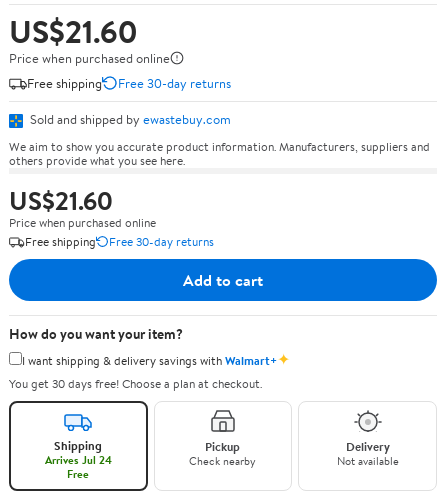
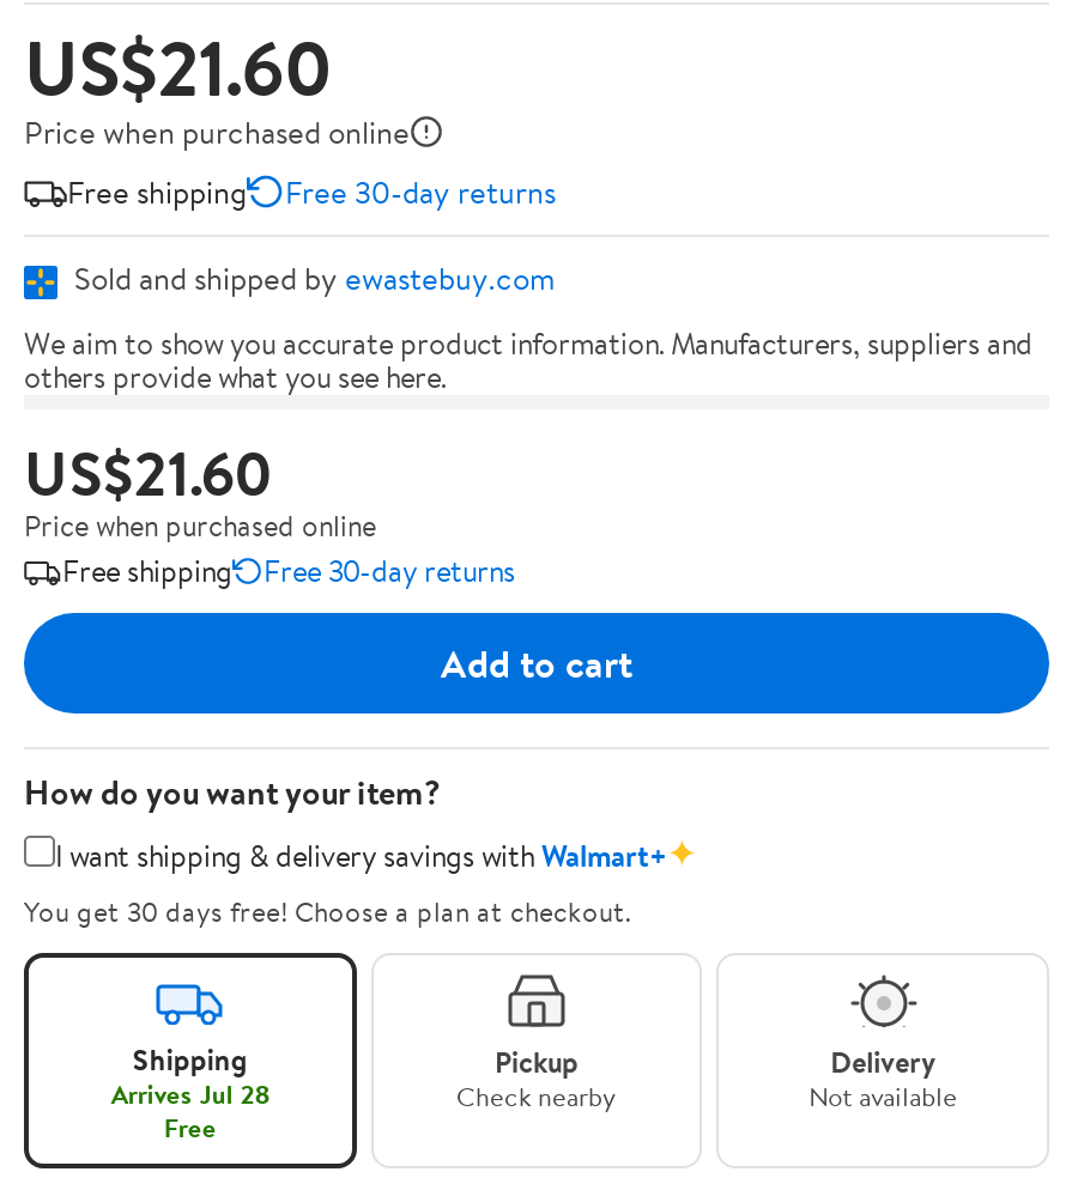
- Arrives Jul 24
+ Arrives Jul 28
